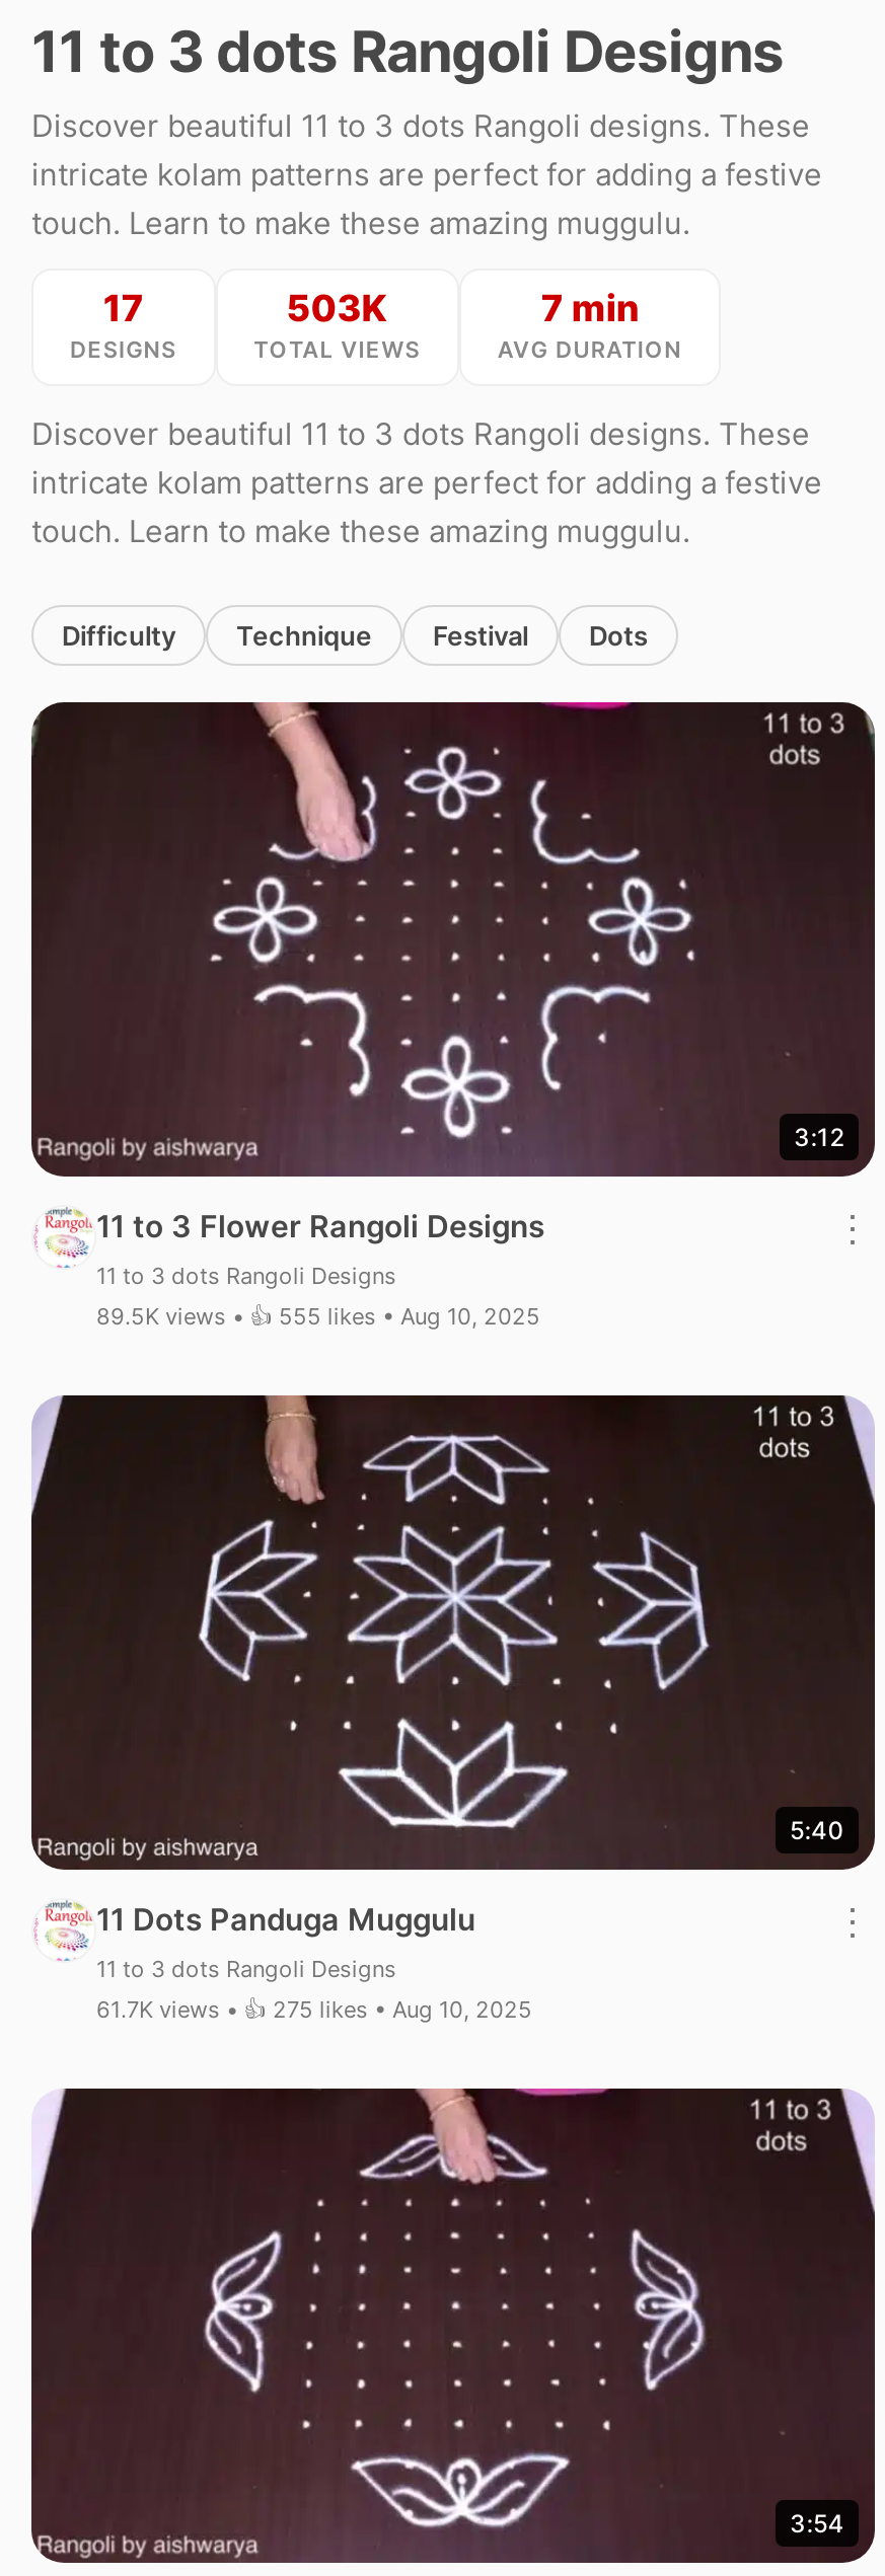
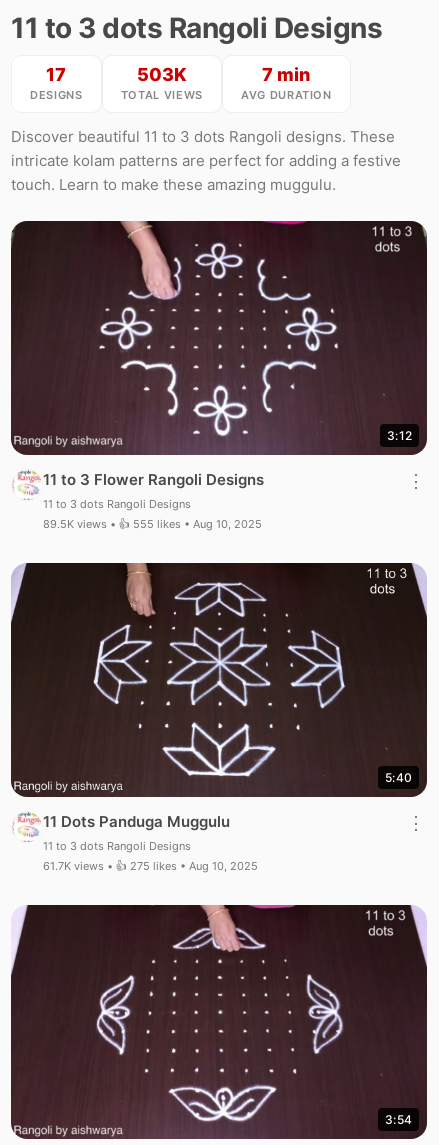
- Discover beautiful 11 to 3 dots Rangoli designs. These
- intricate kolam patterns are perfect for adding a festive
- touch. Learn to make these amazing muggulu.

- Difficulty
- Technique
- Festival
- Dots
